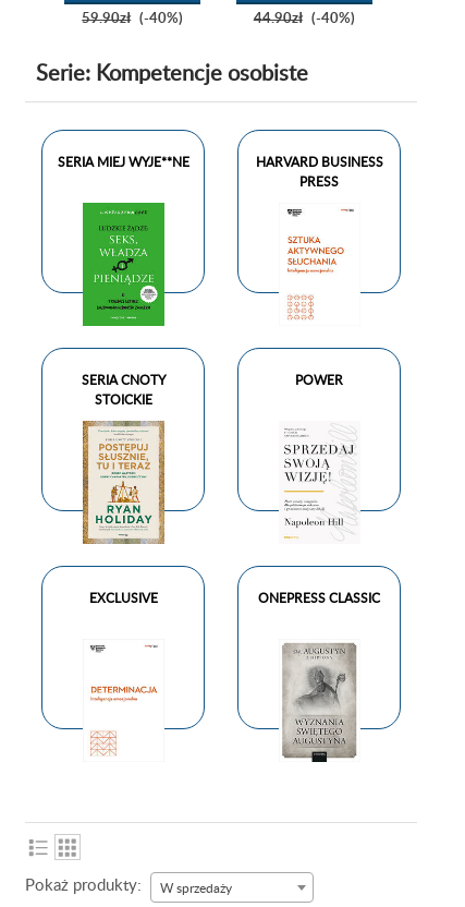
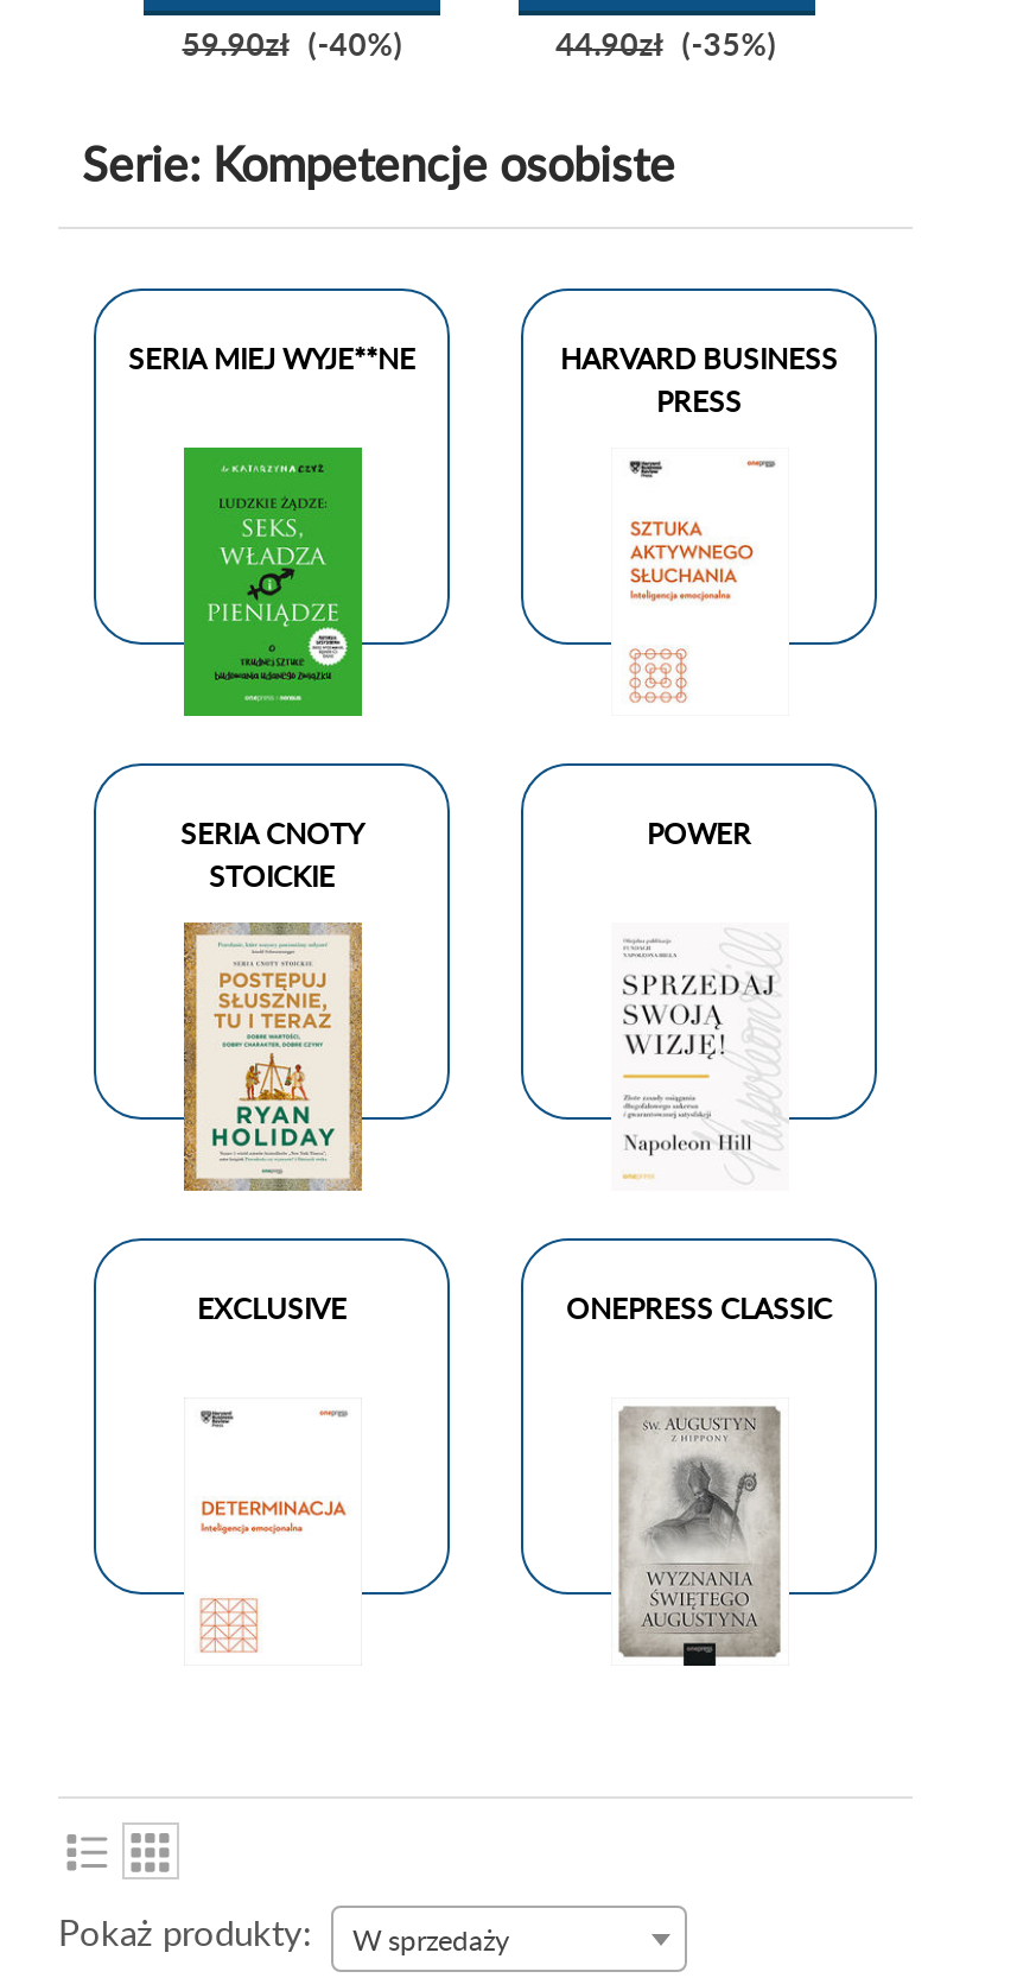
- 44.90zł (-40%)
+ 44.90zł (-35%)
